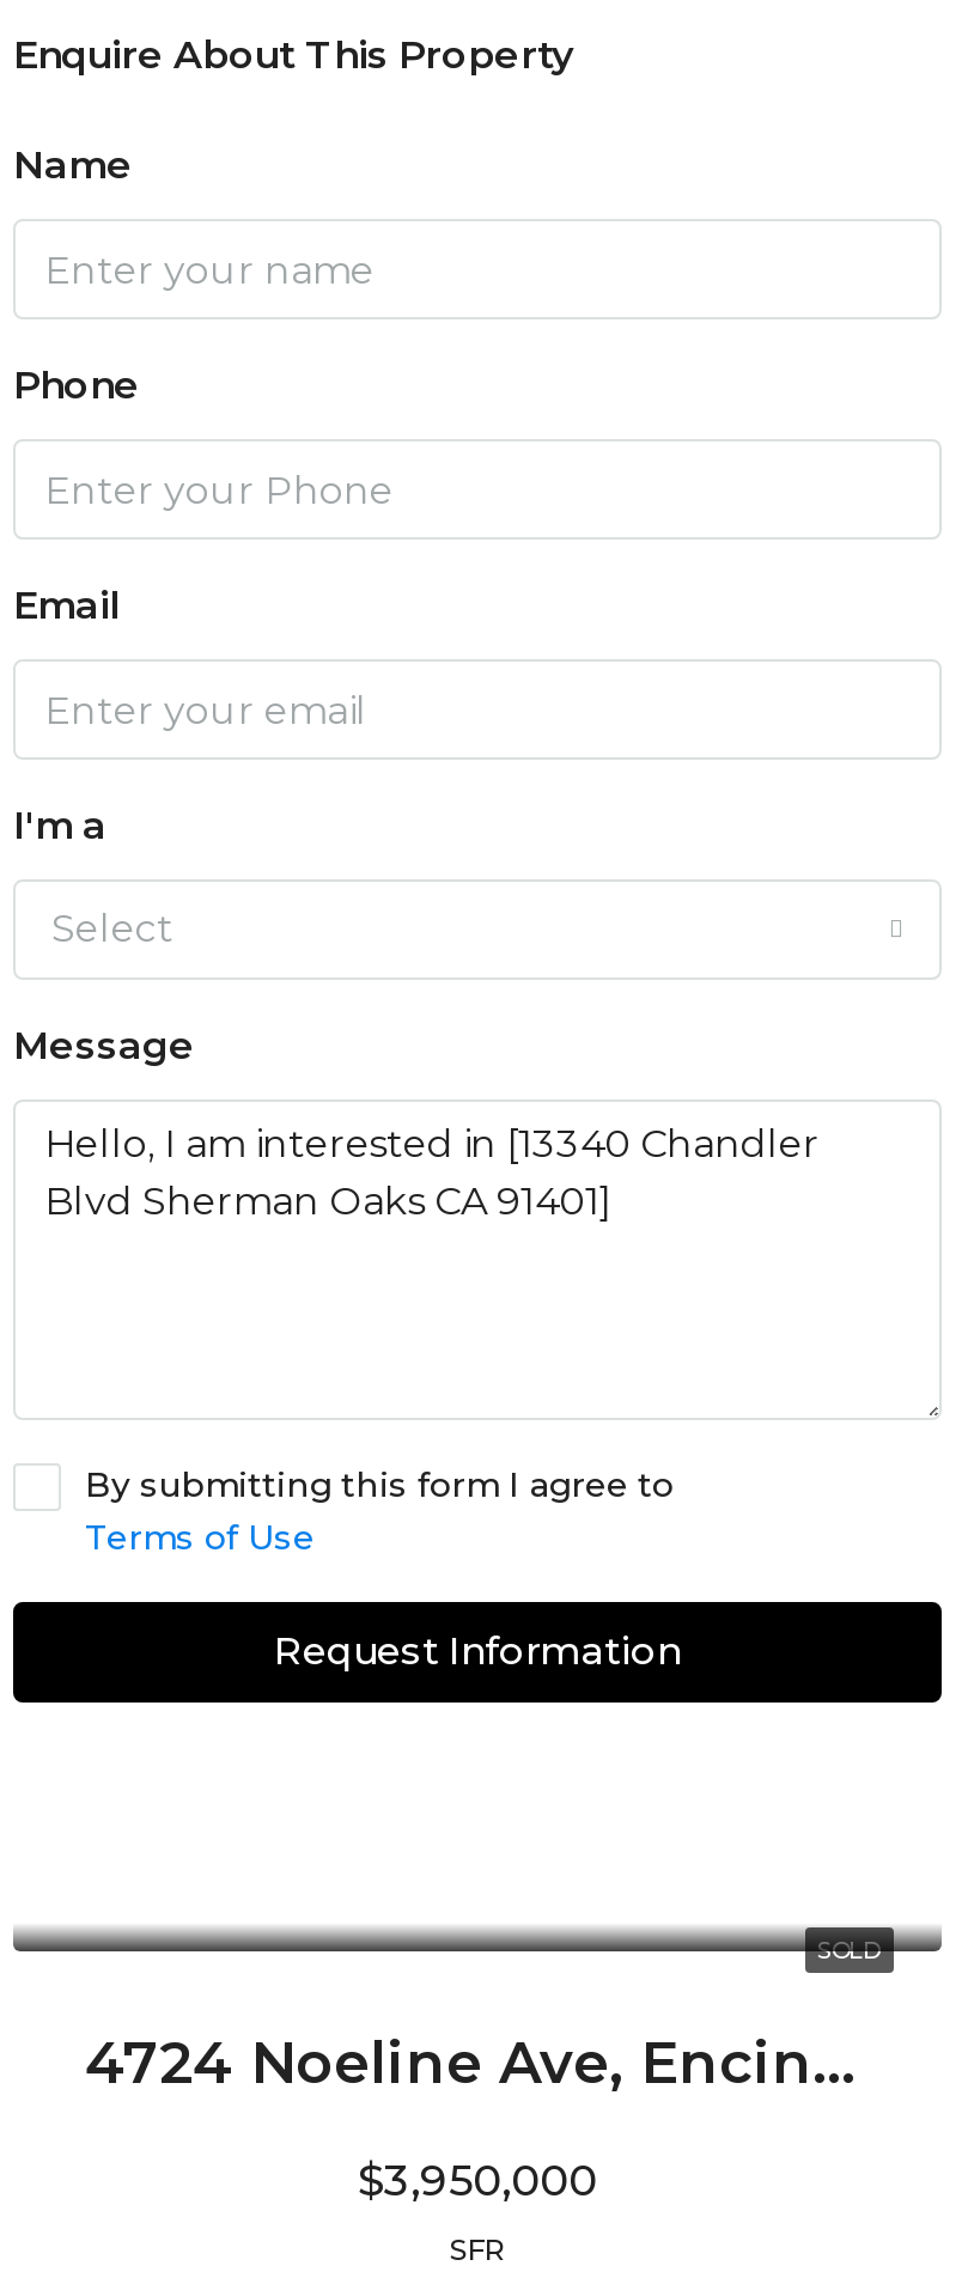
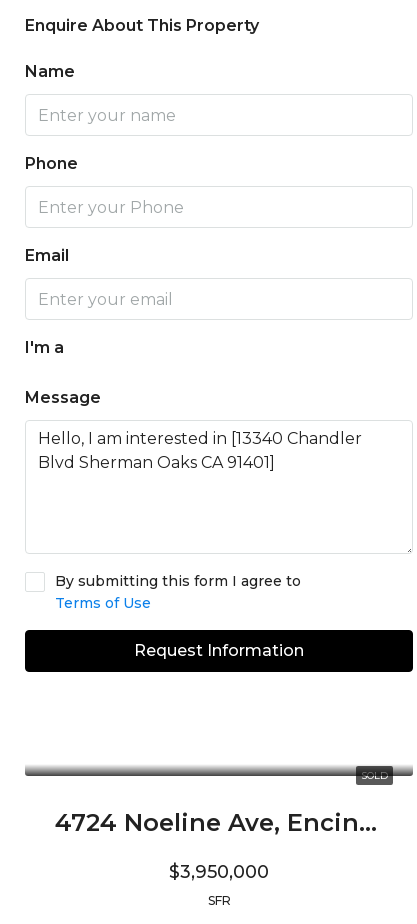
- Select
